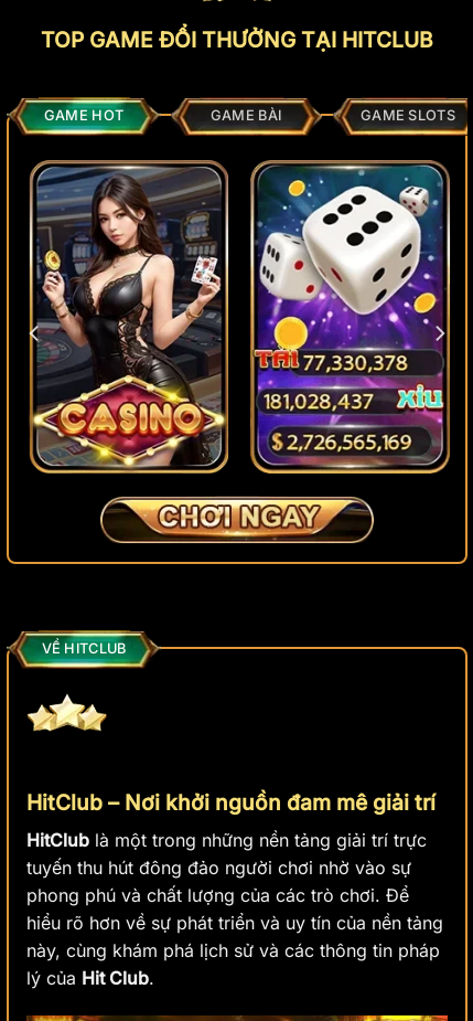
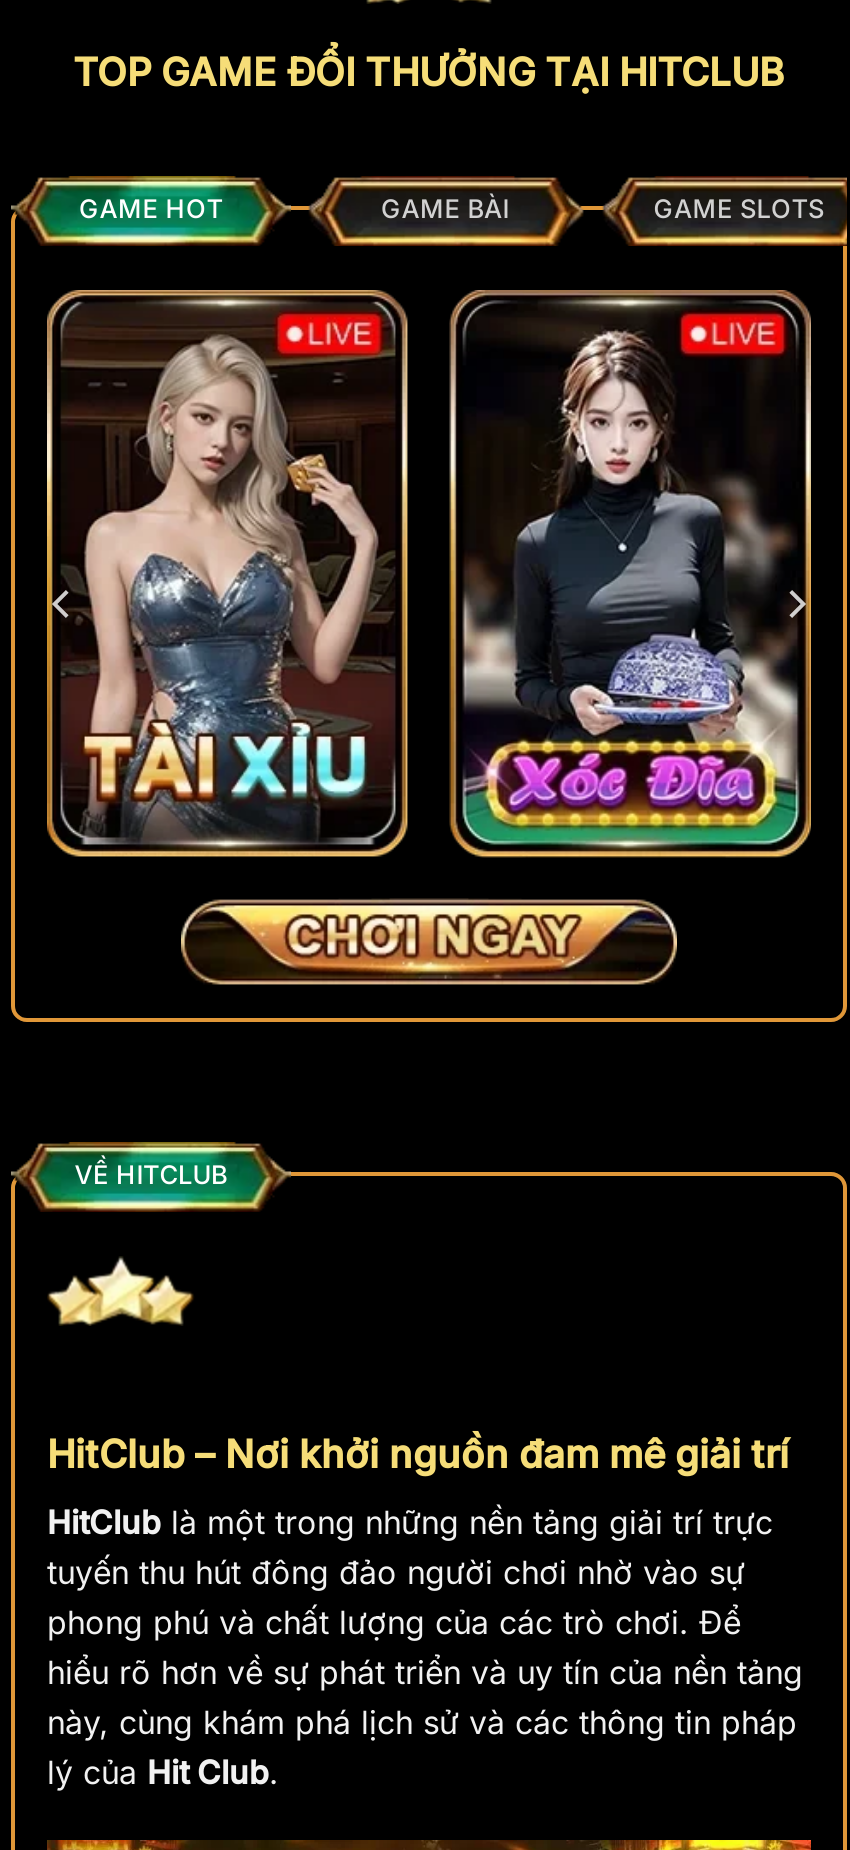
- [image]
+ [image]

- [image]
+ [image]
